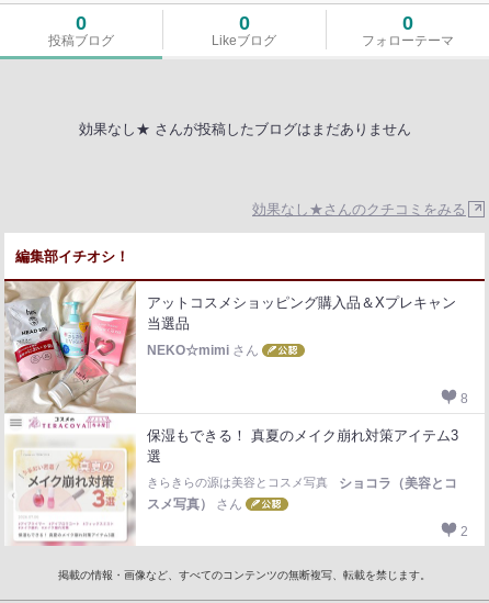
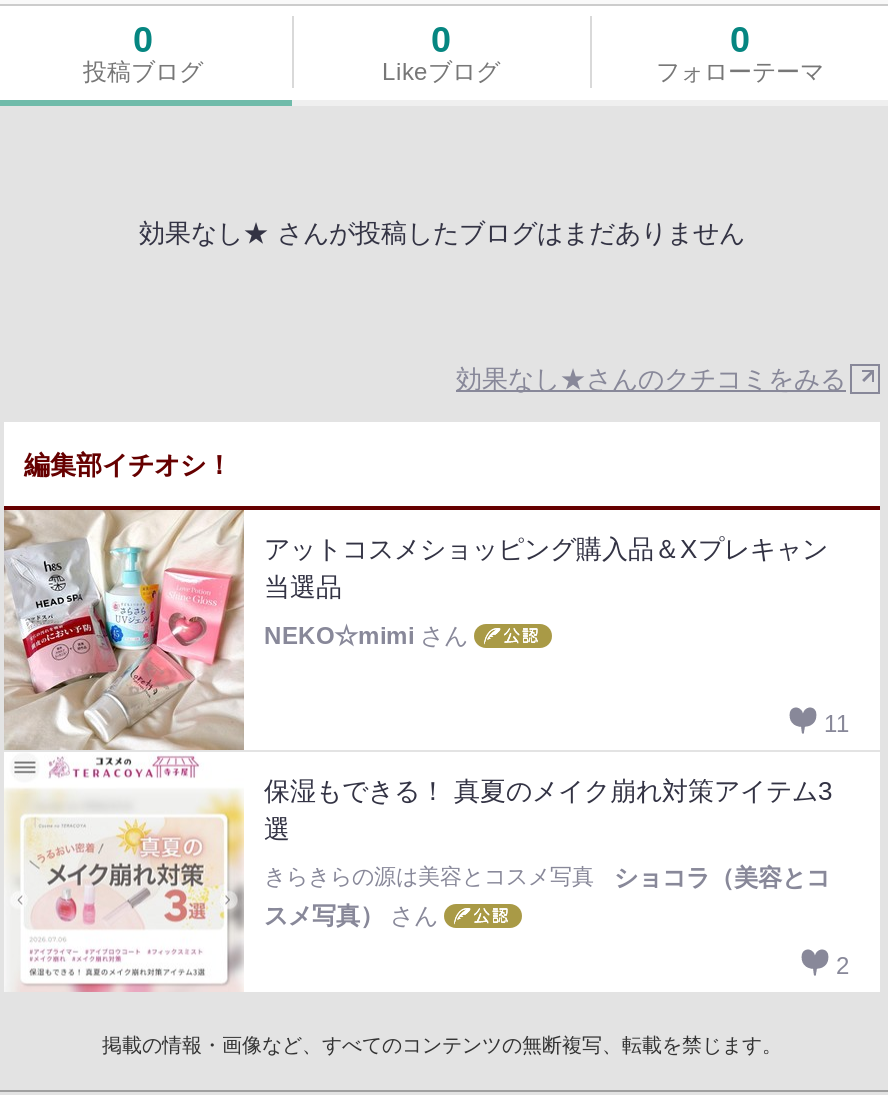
- 8
+ 11
